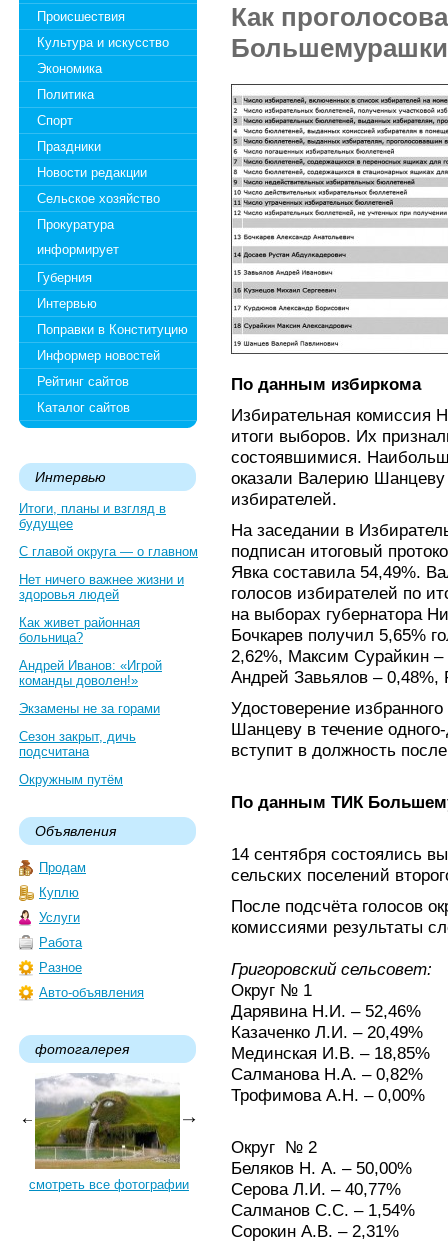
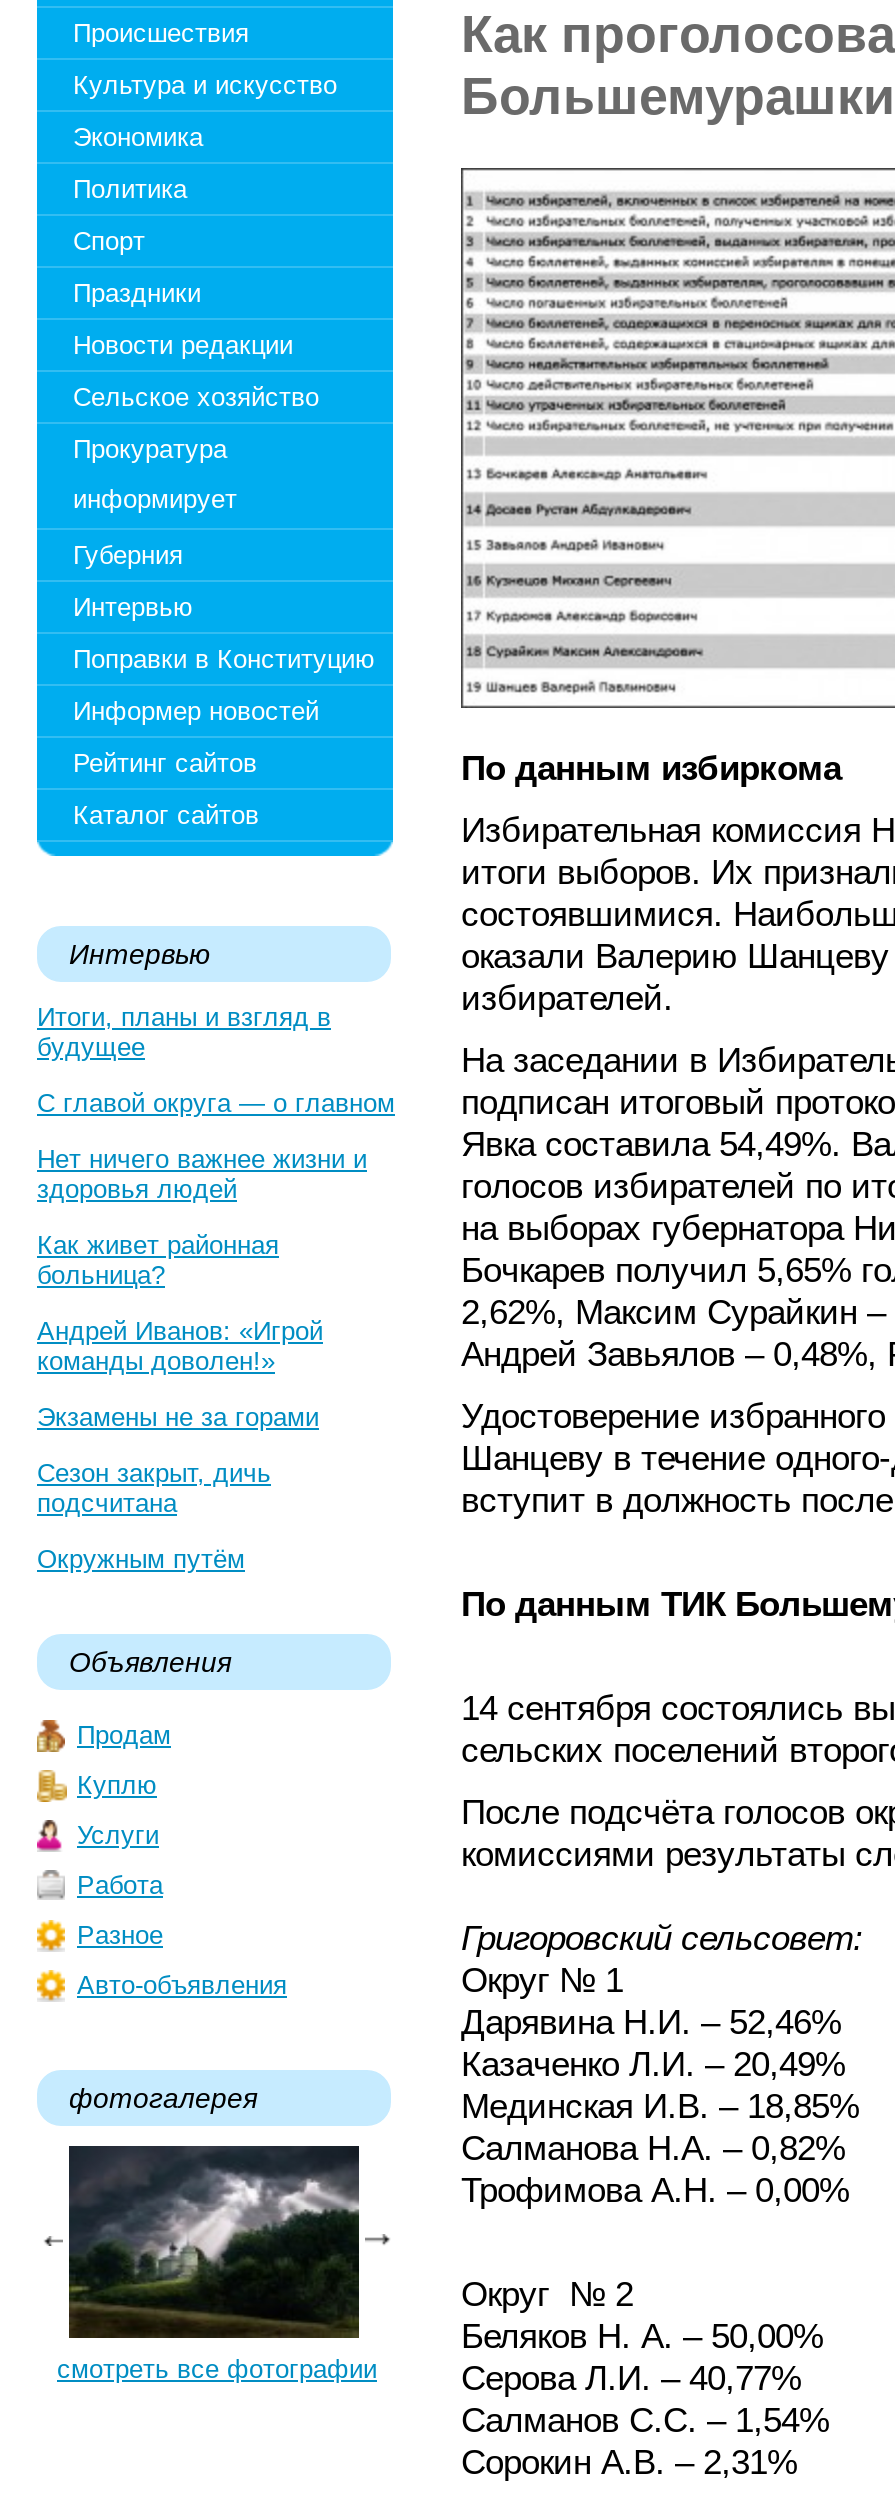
- [image]
+ [image]
